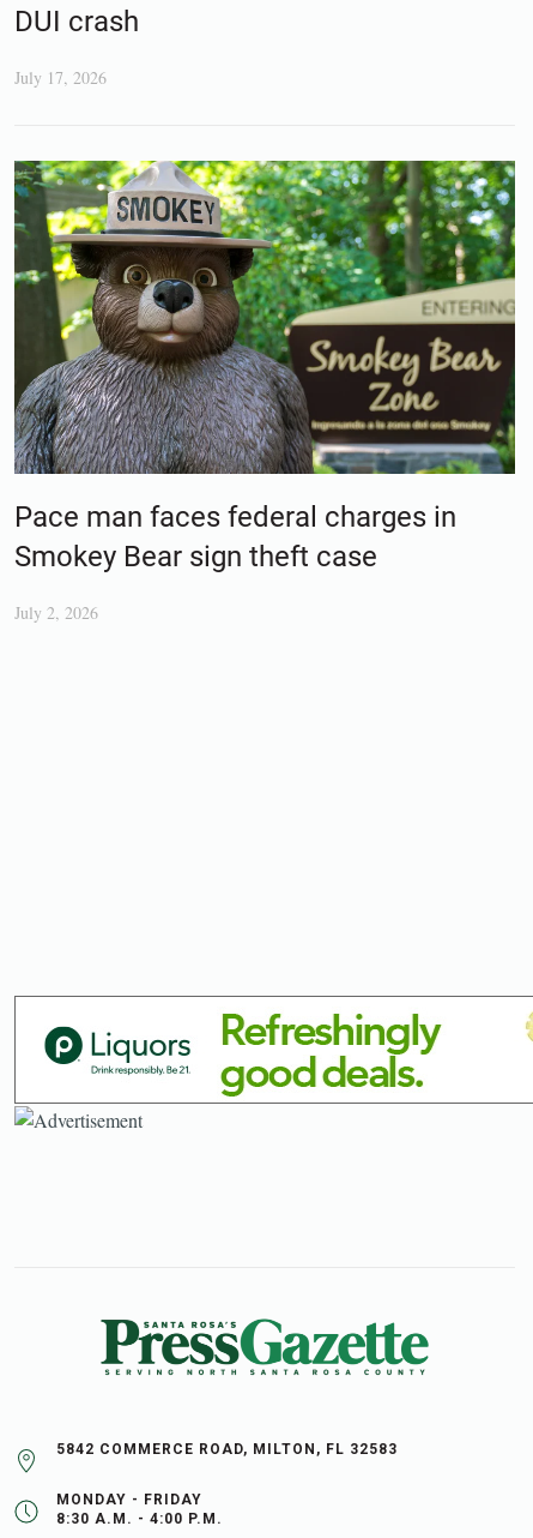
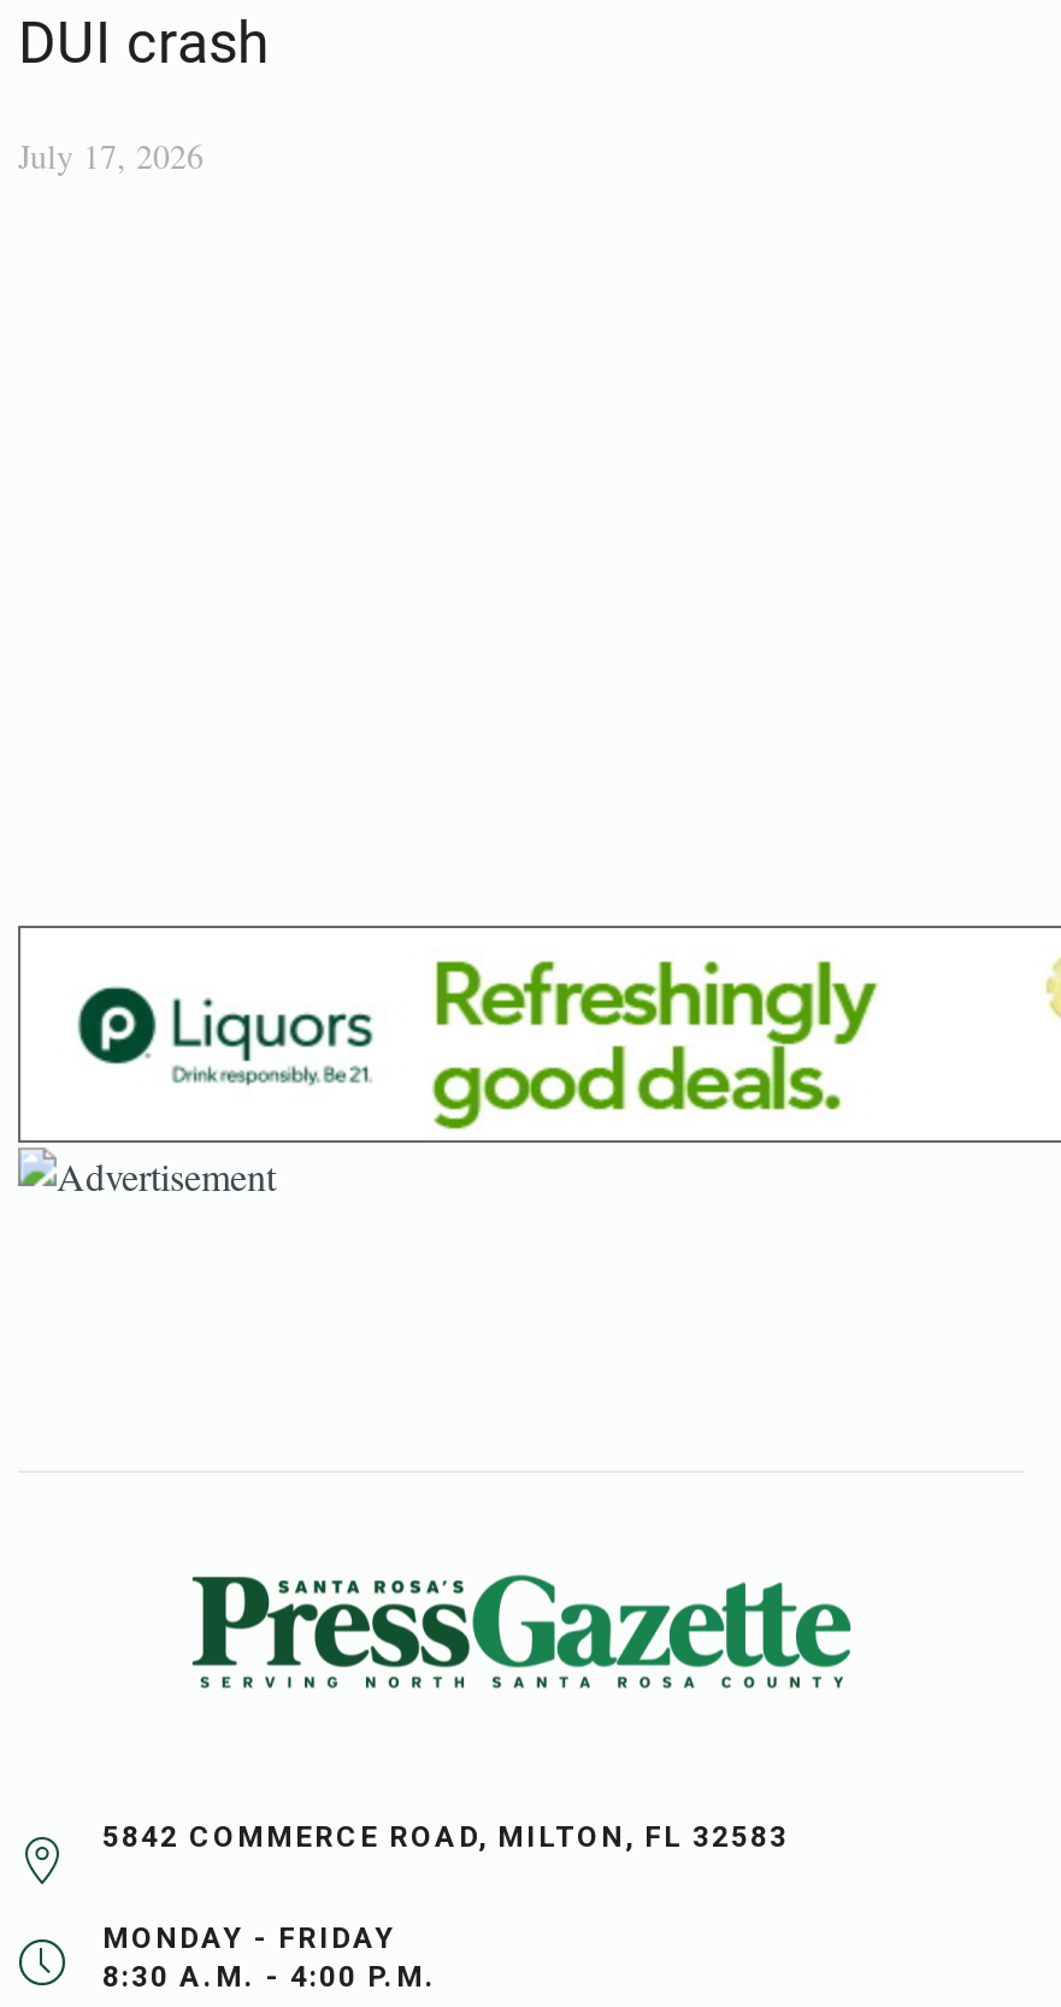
- [image]
- Pace man faces federal charges in
- Smokey Bear sign theft case
- July 2, 2026
